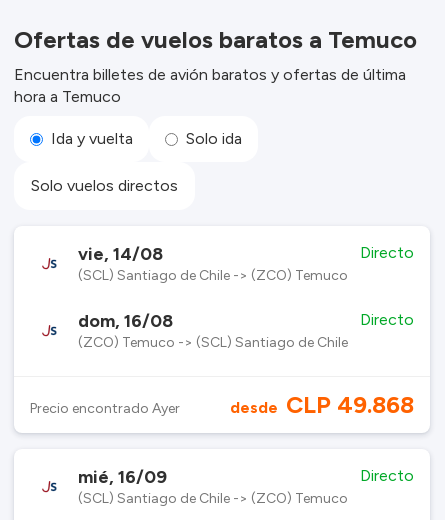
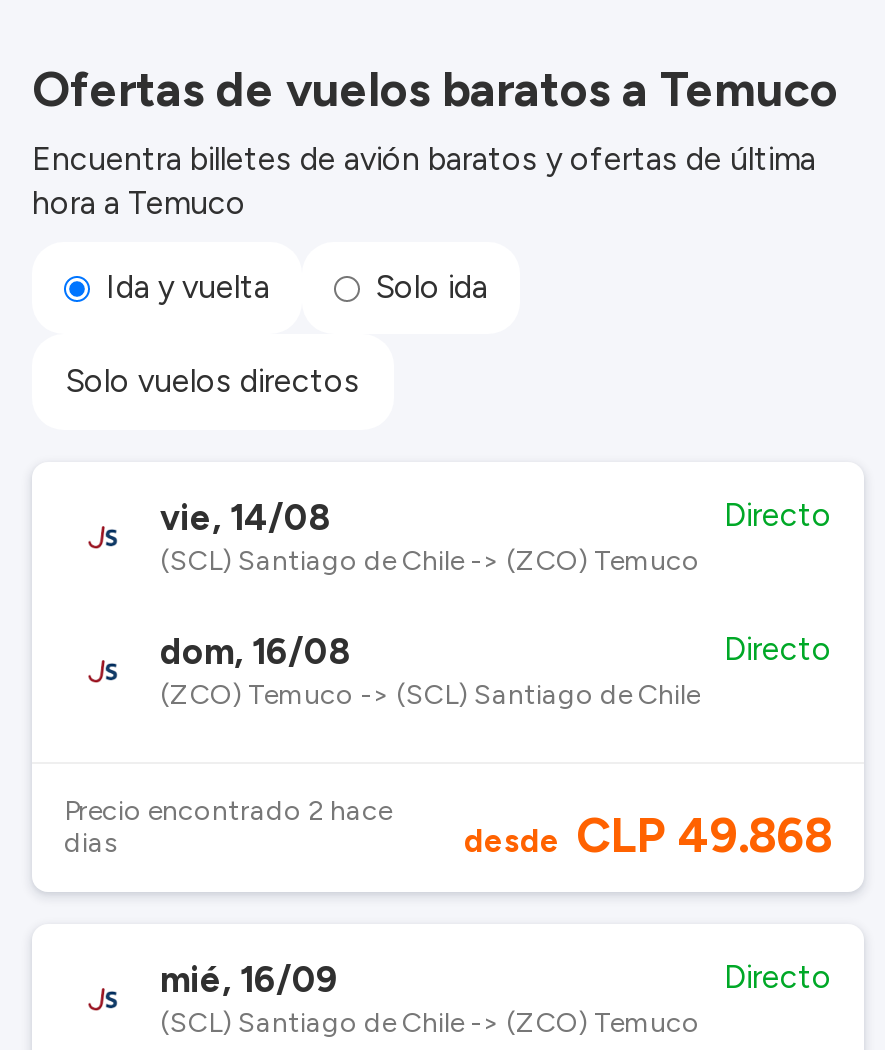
- Precio encontrado Ayer
+ Precio encontrado 2 hace
+ dias
